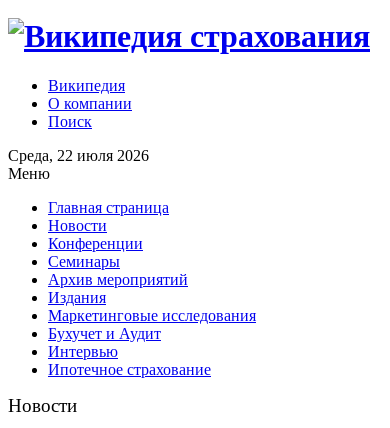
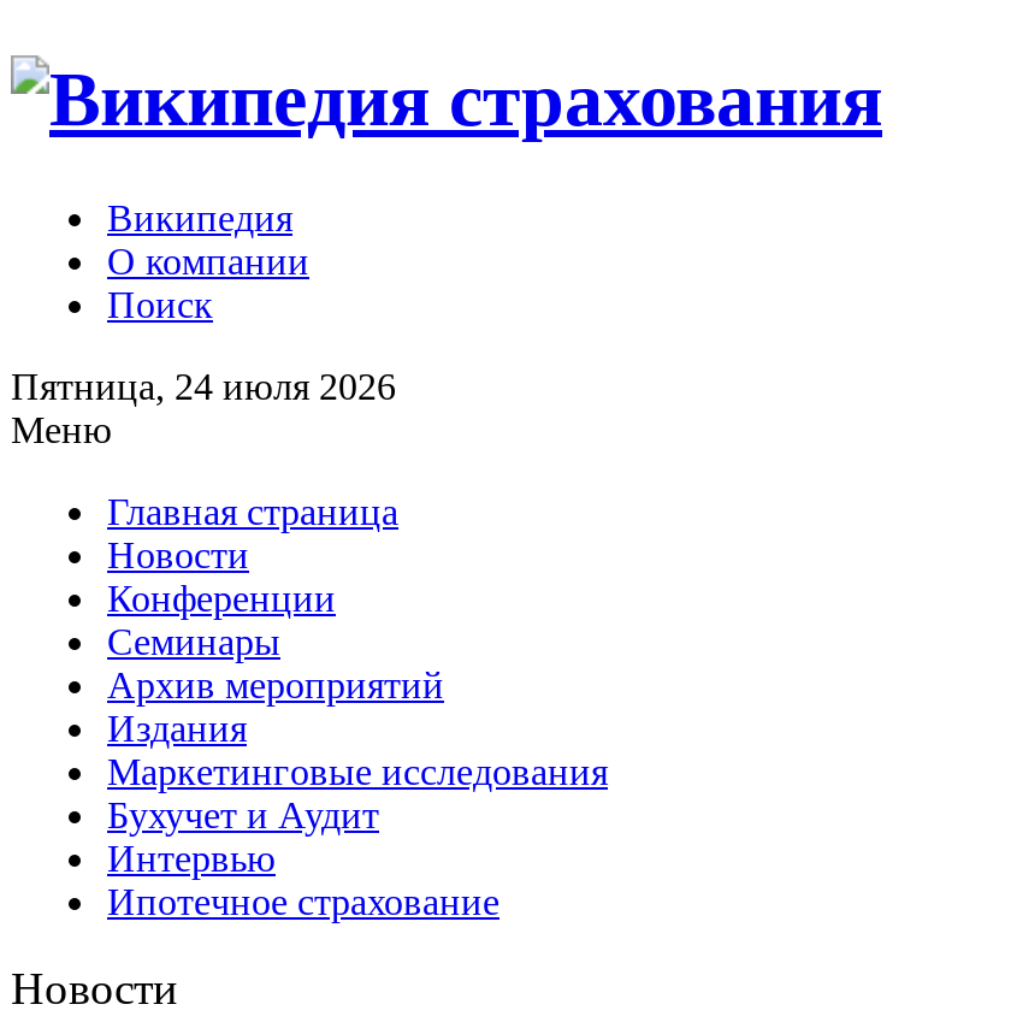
- Среда, 22 июля 2026
+ Пятница, 24 июля 2026
